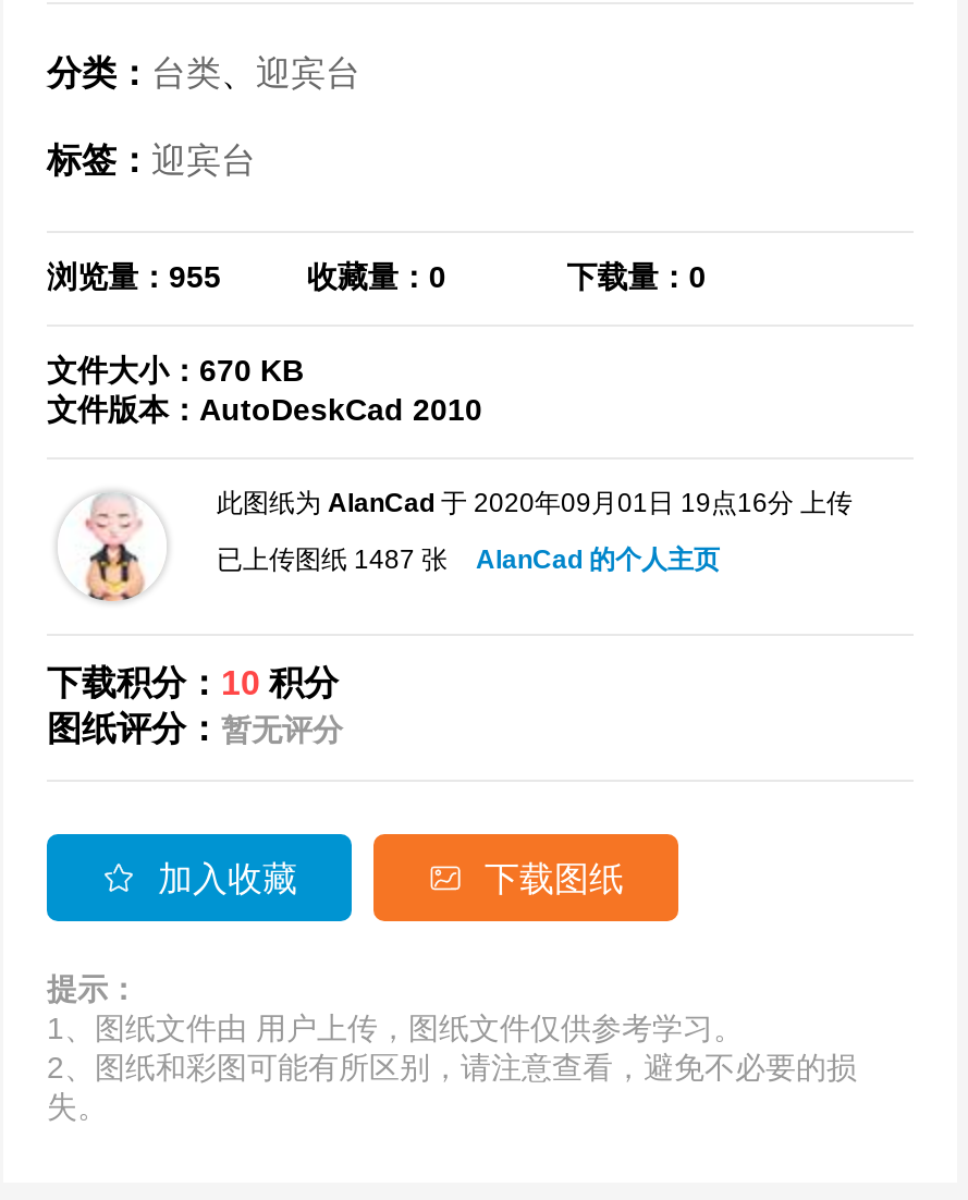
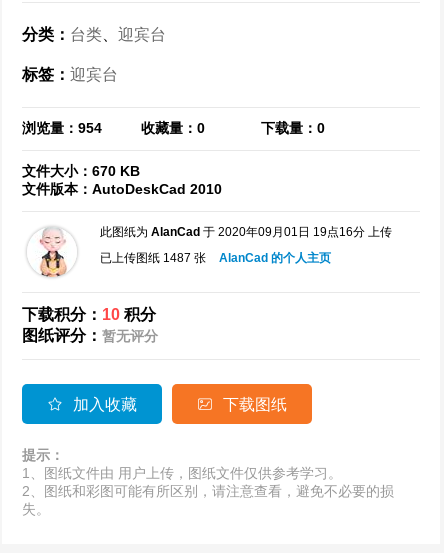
- 浏览量：955
+ 浏览量：954
